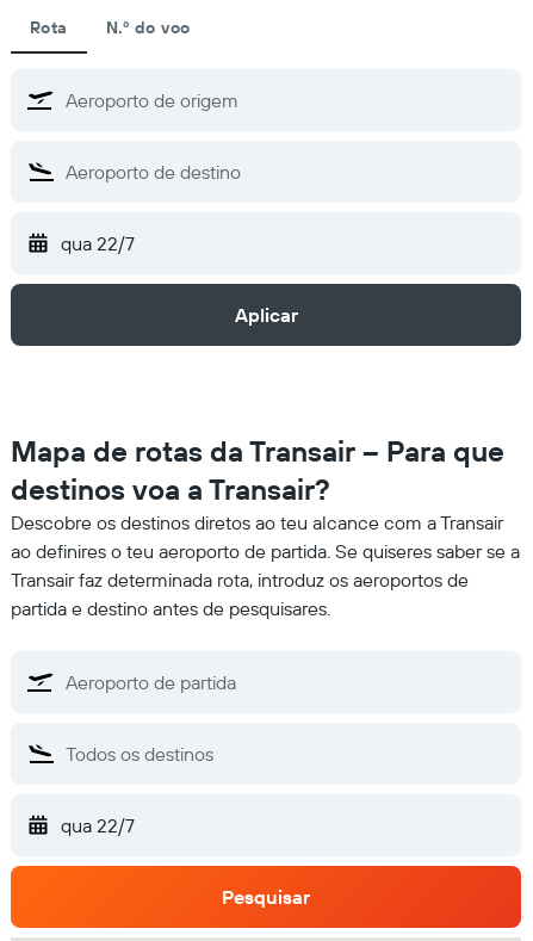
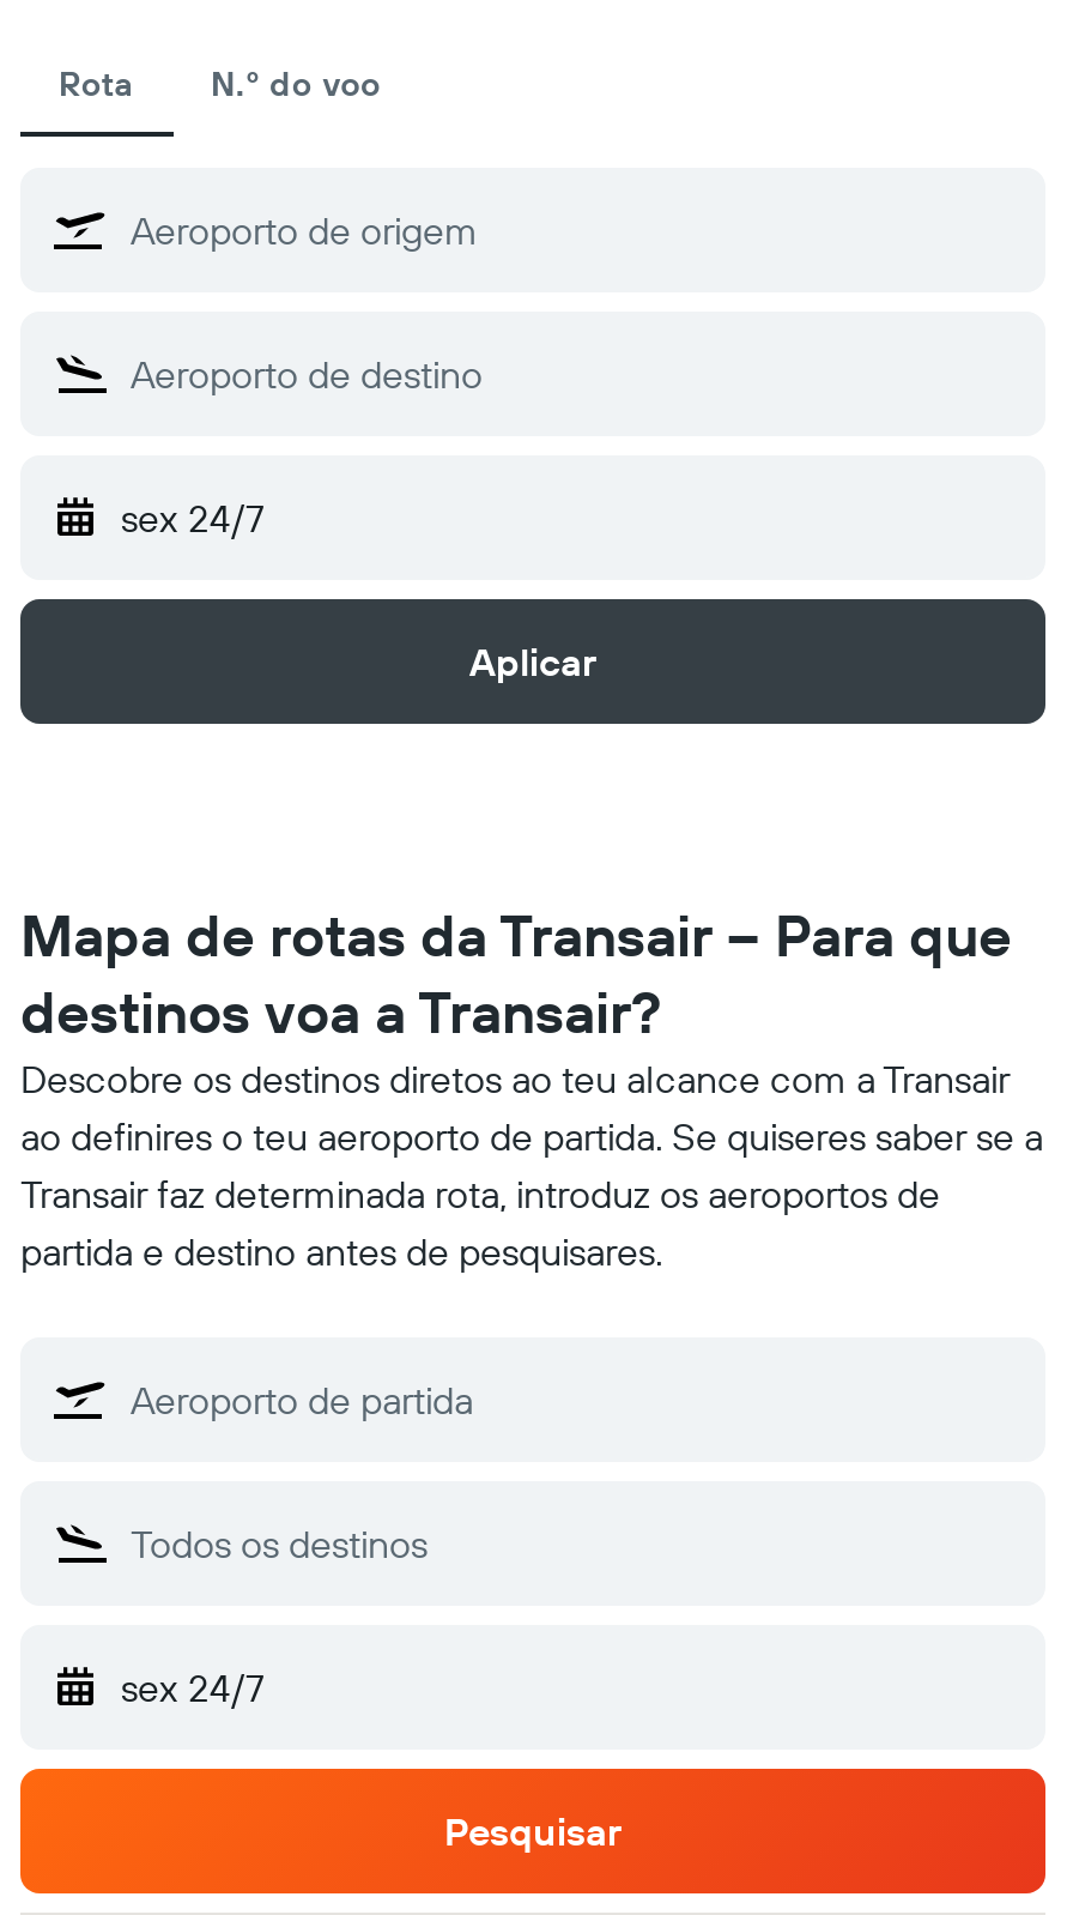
- qua 22/7
+ sex 24/7

- qua 22/7
+ sex 24/7
